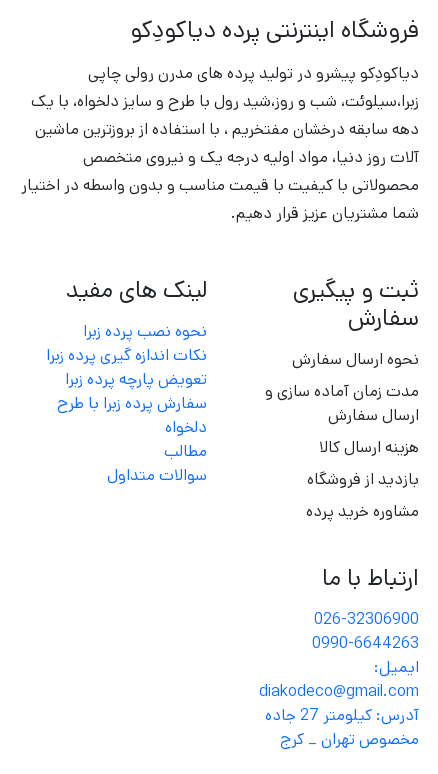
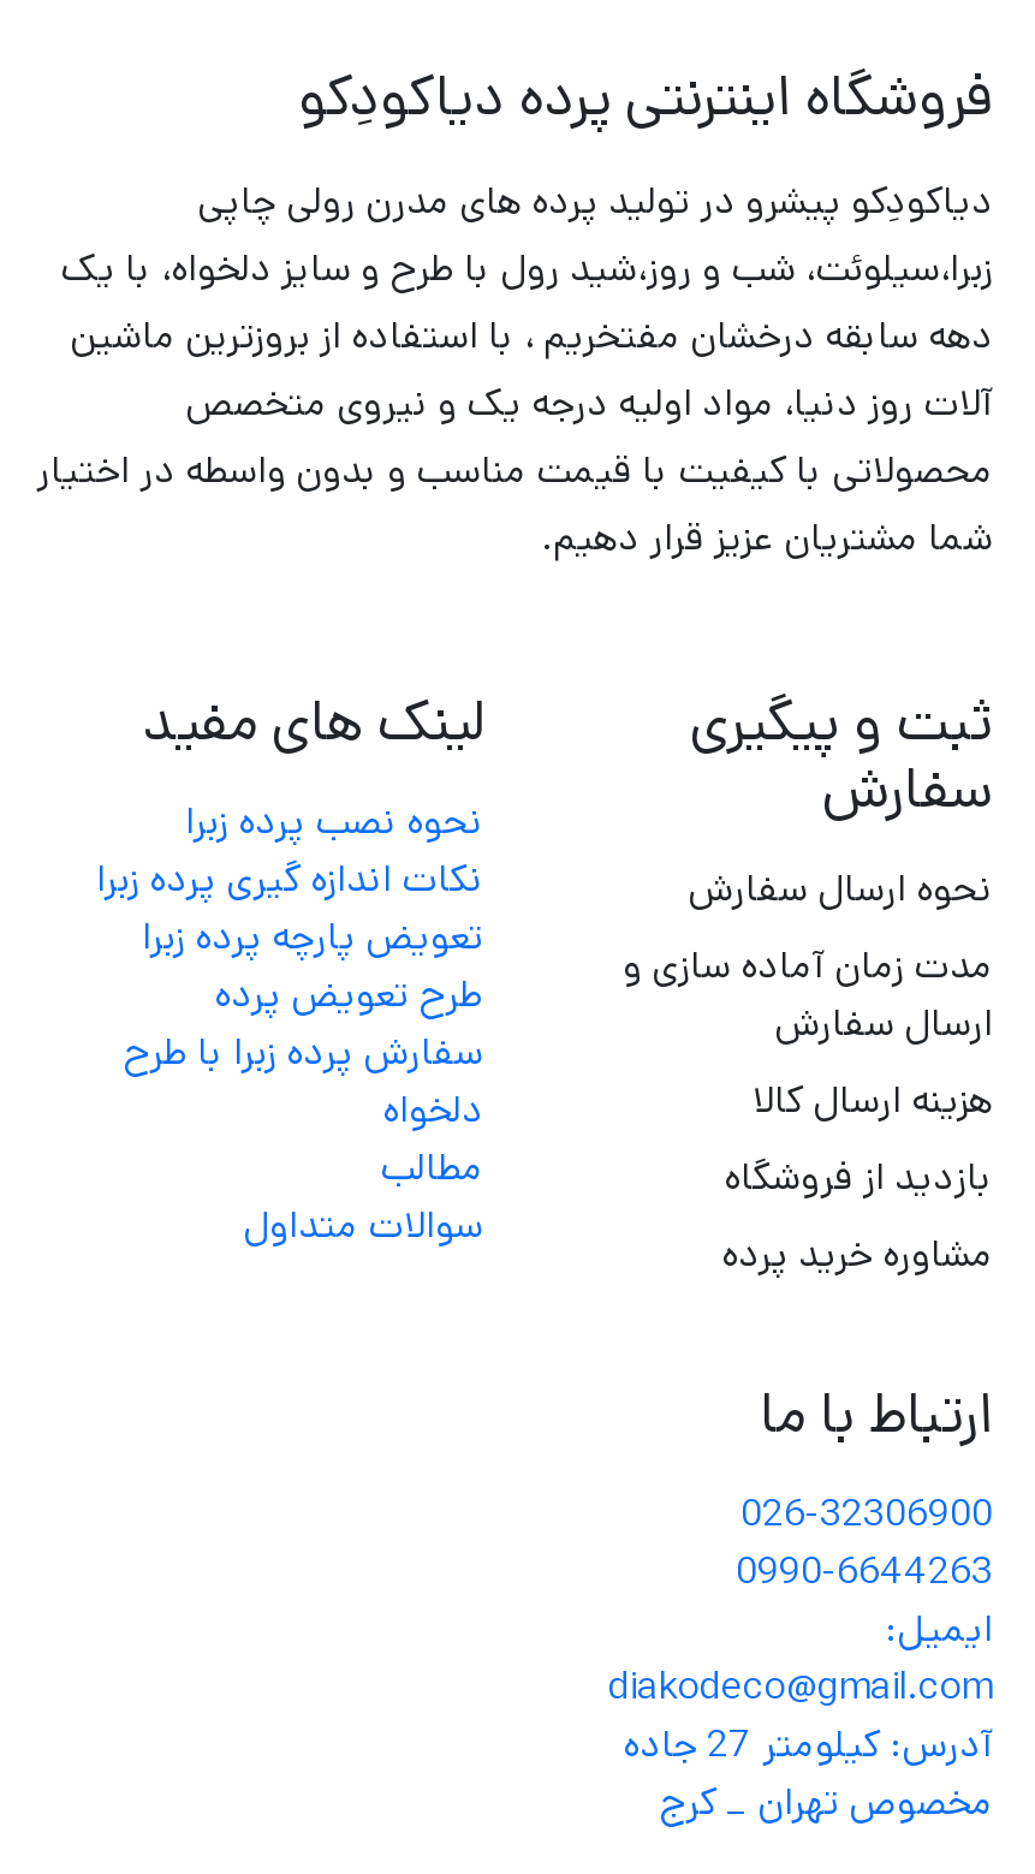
moved down: سفارش پرده زبرا با طرح | دلخواه | مطالب | سوالات متداول

+ طرح تعویض پرده
